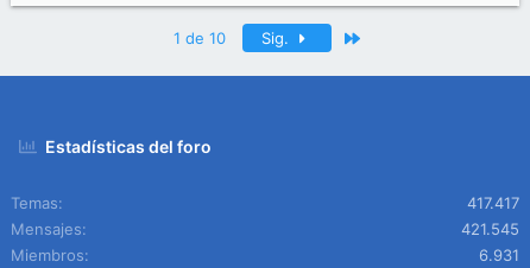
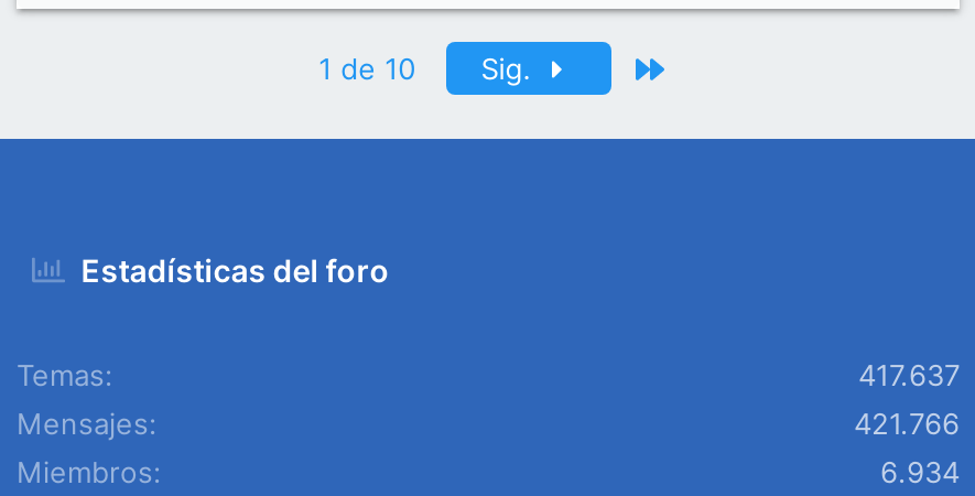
- 417.417
+ 417.637

- 421.545
+ 421.766

- 6.931
+ 6.934
